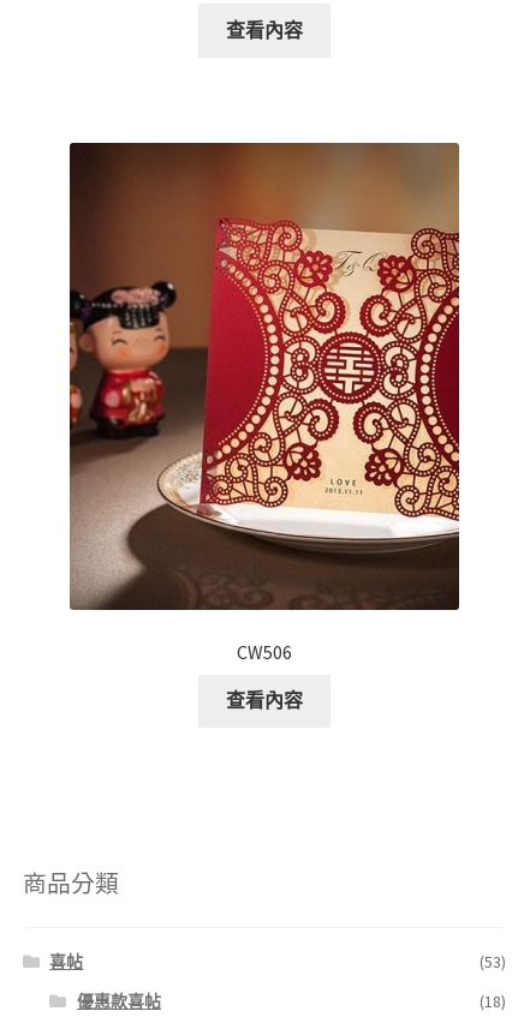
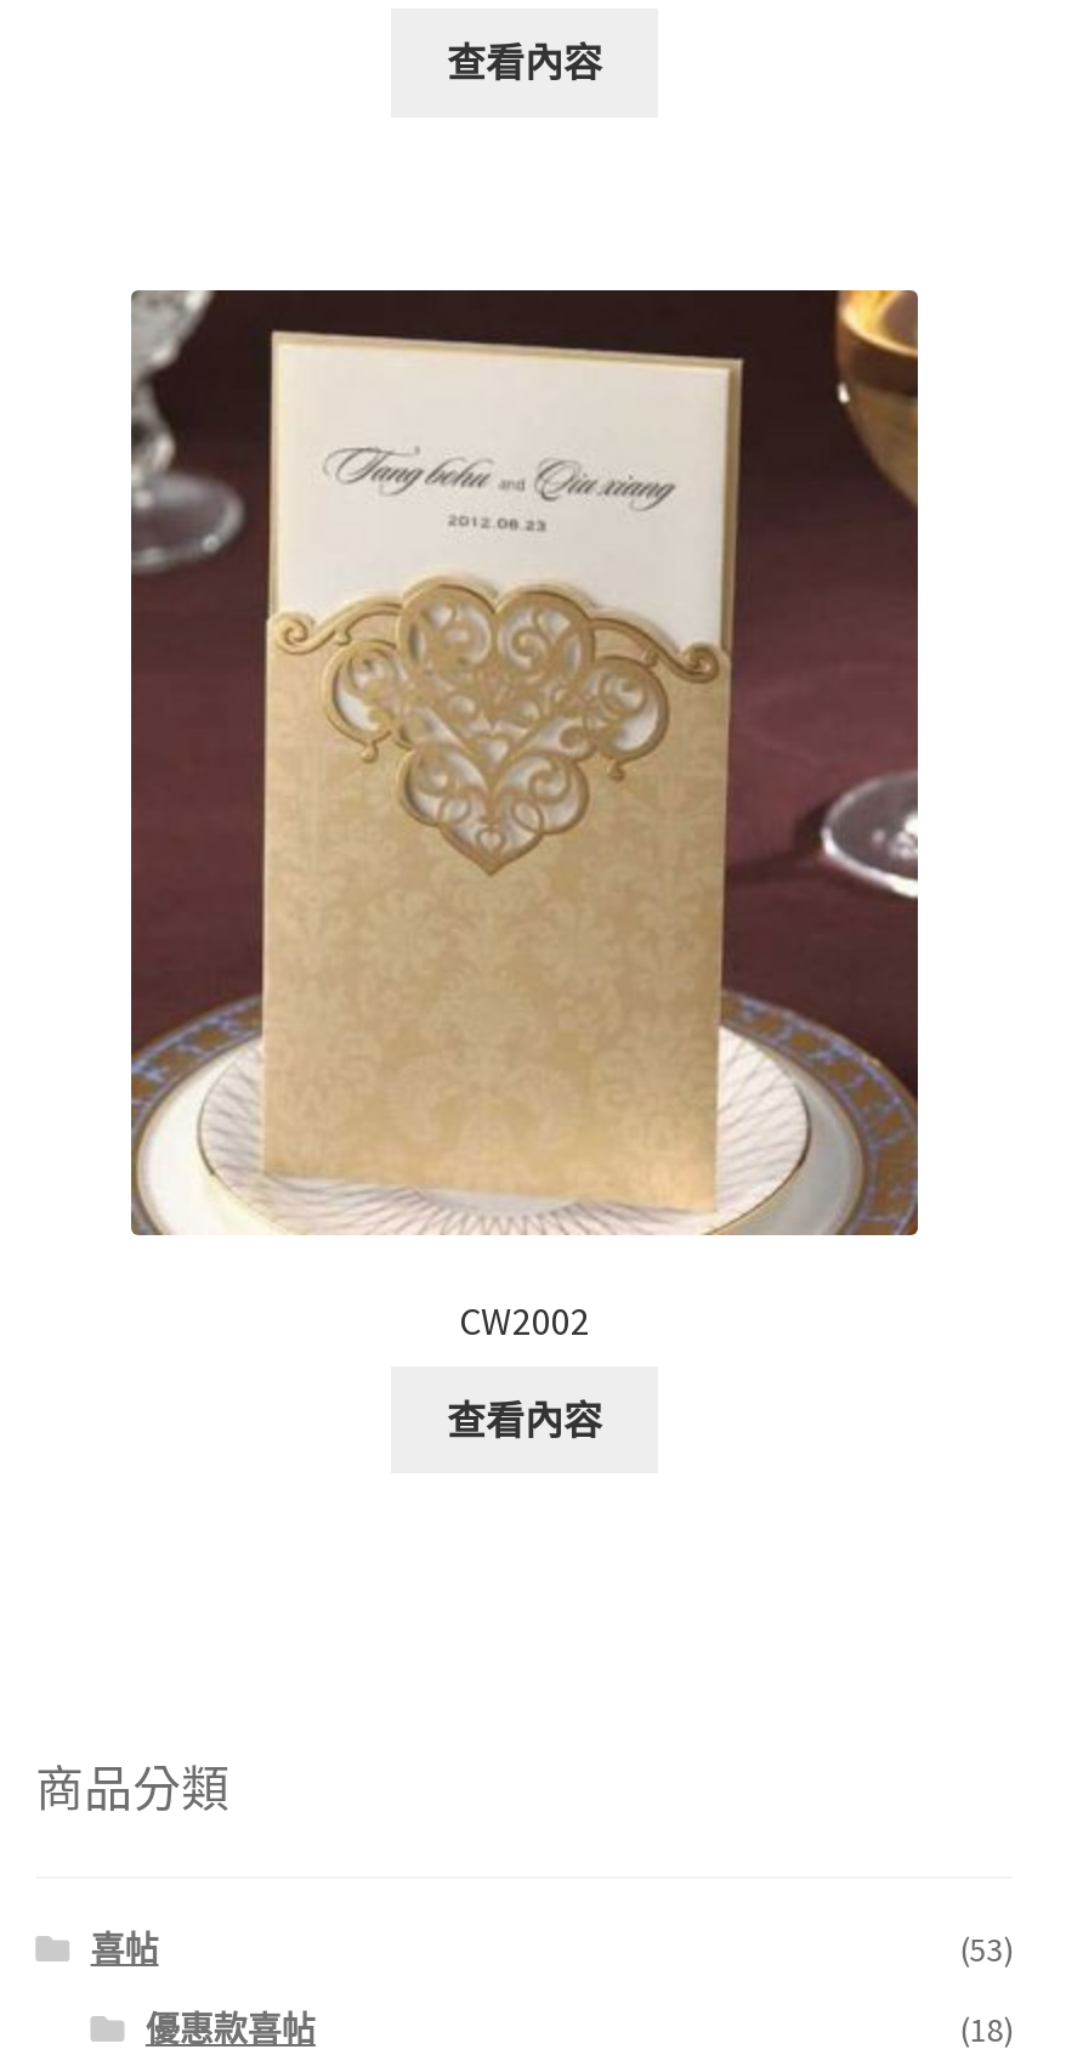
- [image]
- CW506
+ [image]
+ CW2002
